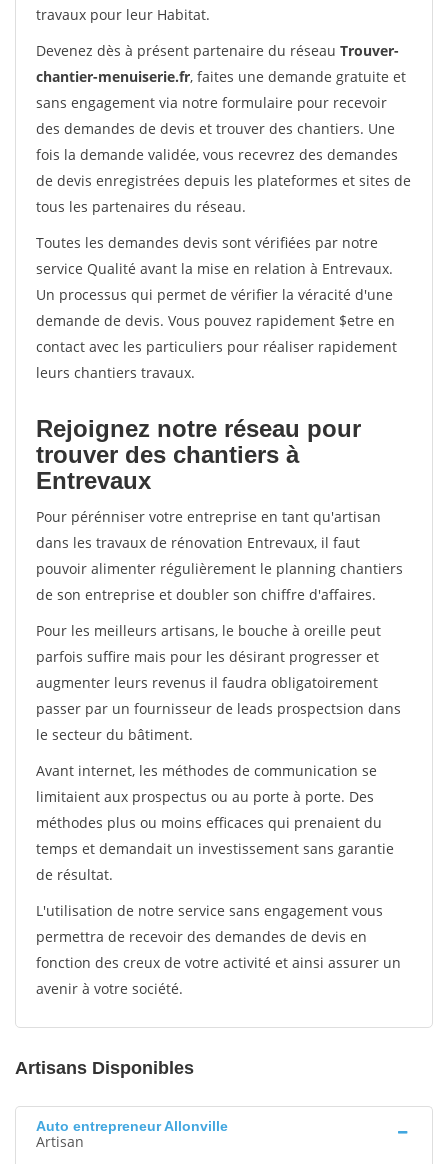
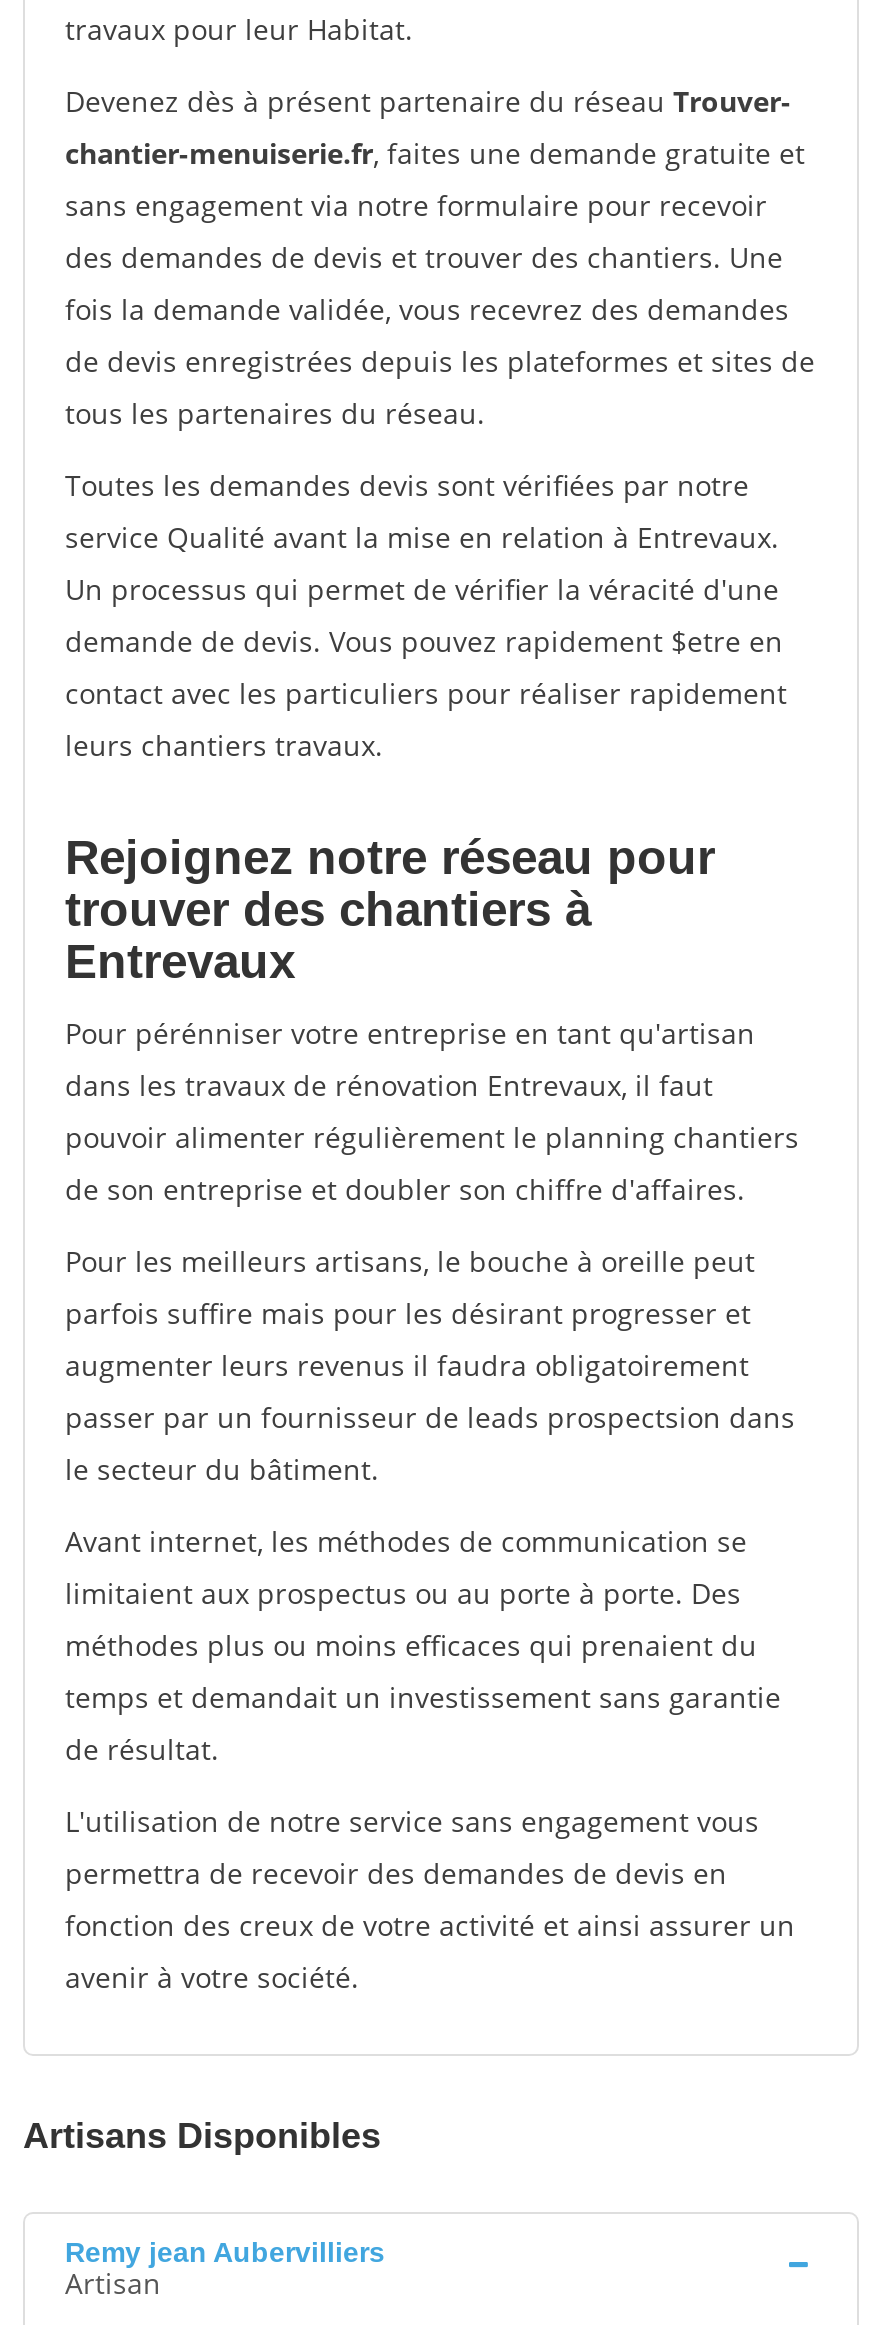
- Auto entrepreneur Allonville
+ Remy jean Aubervilliers
